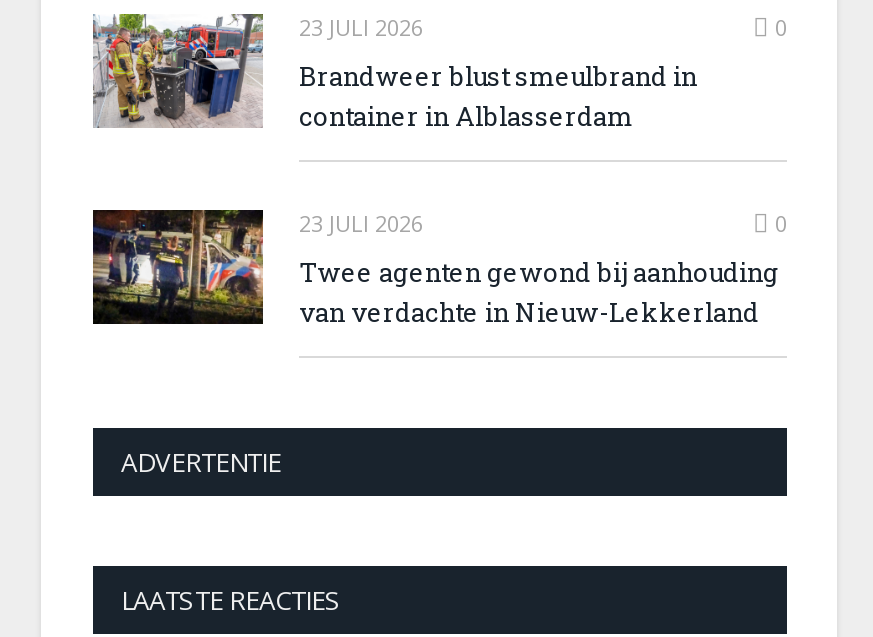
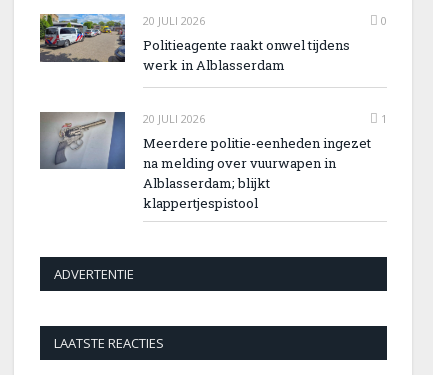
- [image]
- 23 JULI 2026
+ [image]
+ 20 JULI 2026

- Brandweer blust smeulbrand in
- container in Alblasserdam
+ Politieagente raakt onwel tijdens
+ werk in Alblasserdam

- [image]
- 23 JULI 2026
- 0
- Twee agenten gewond bij aanhouding
- van verdachte in Nieuw-Lekkerland
+ [image]
+ 20 JULI 2026
+ 1
+ Meerdere politie-eenheden ingezet
+ na melding over vuurwapen in
+ Alblasserdam; blijkt
+ klappertjespistool
